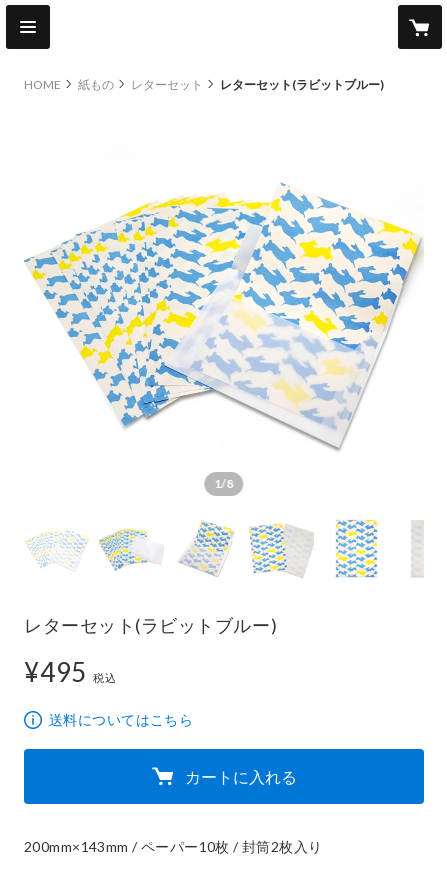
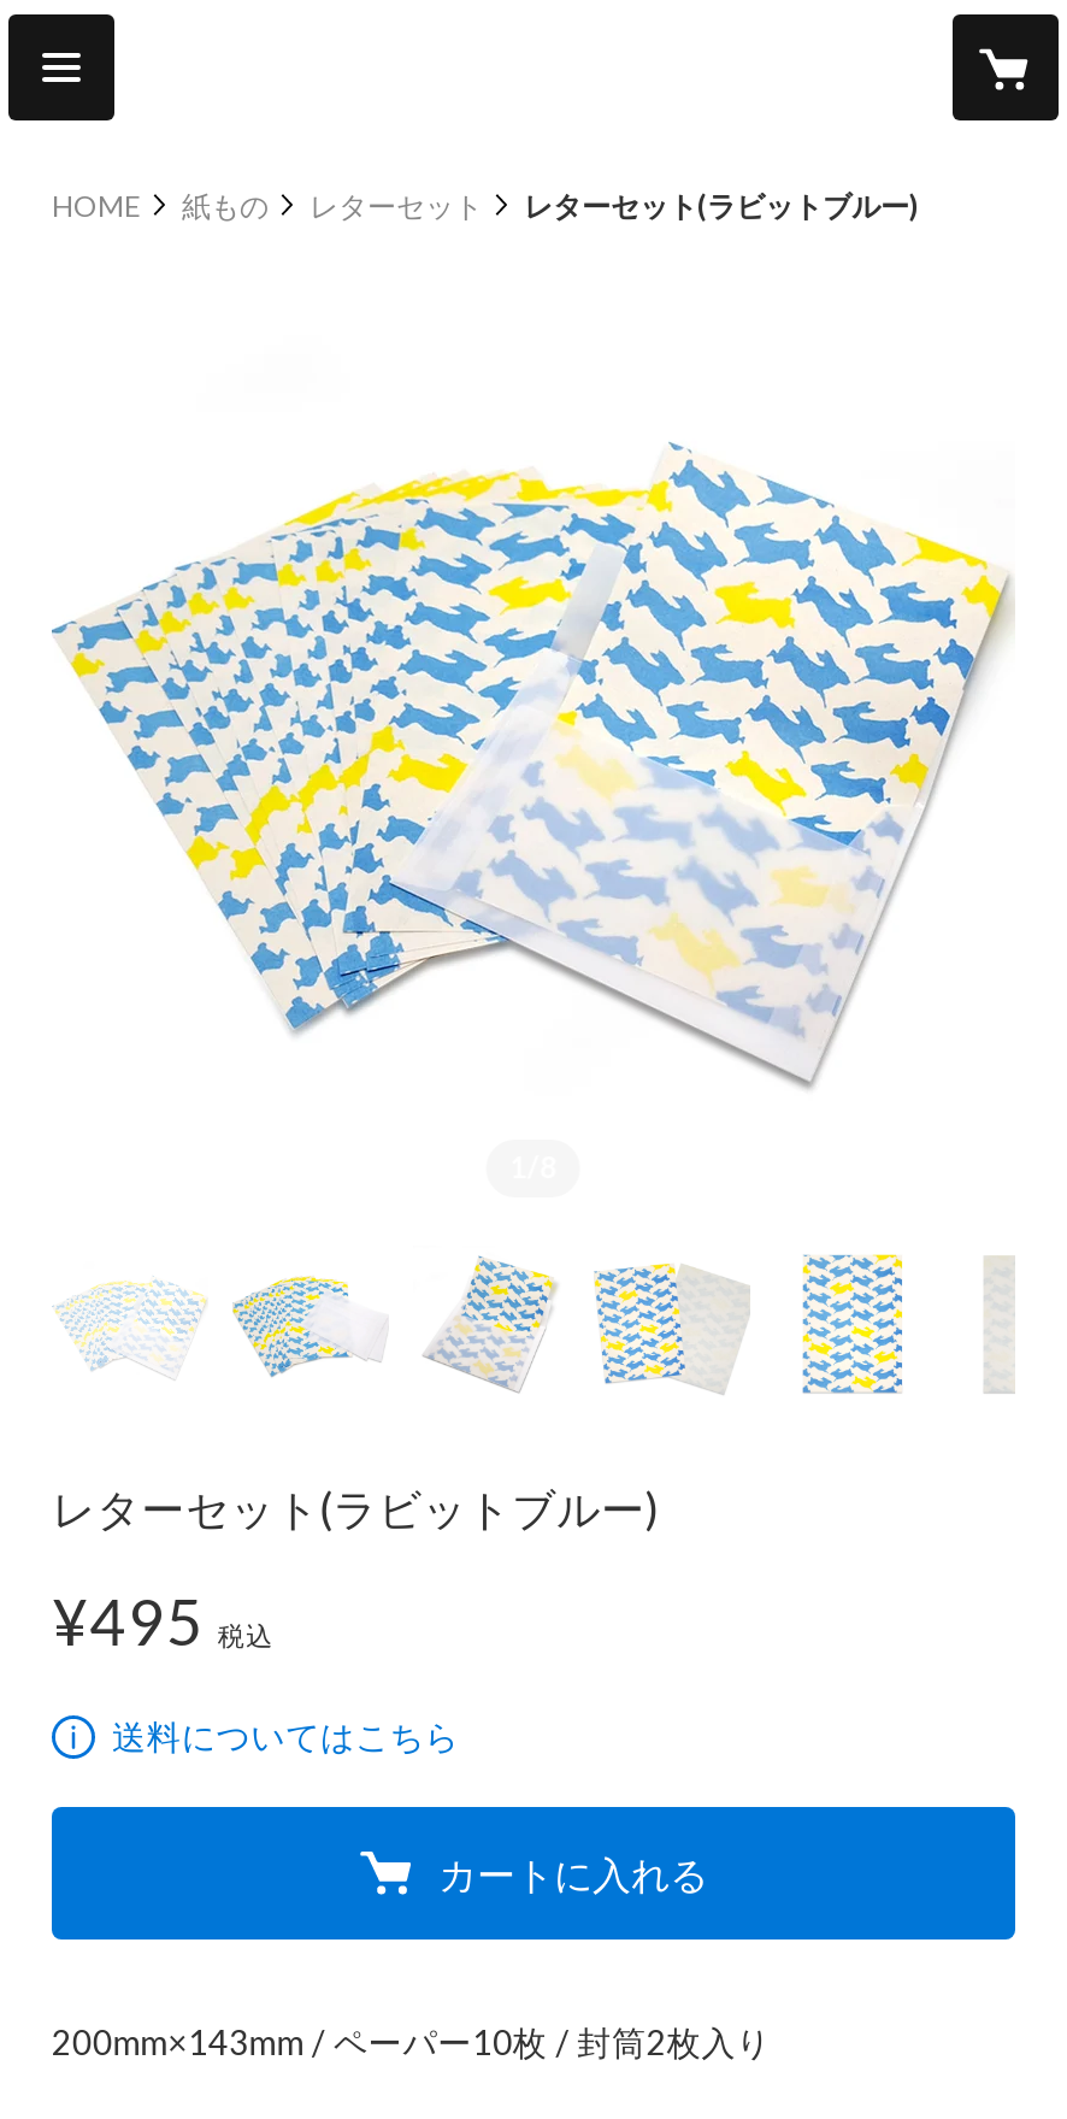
- 1/8
